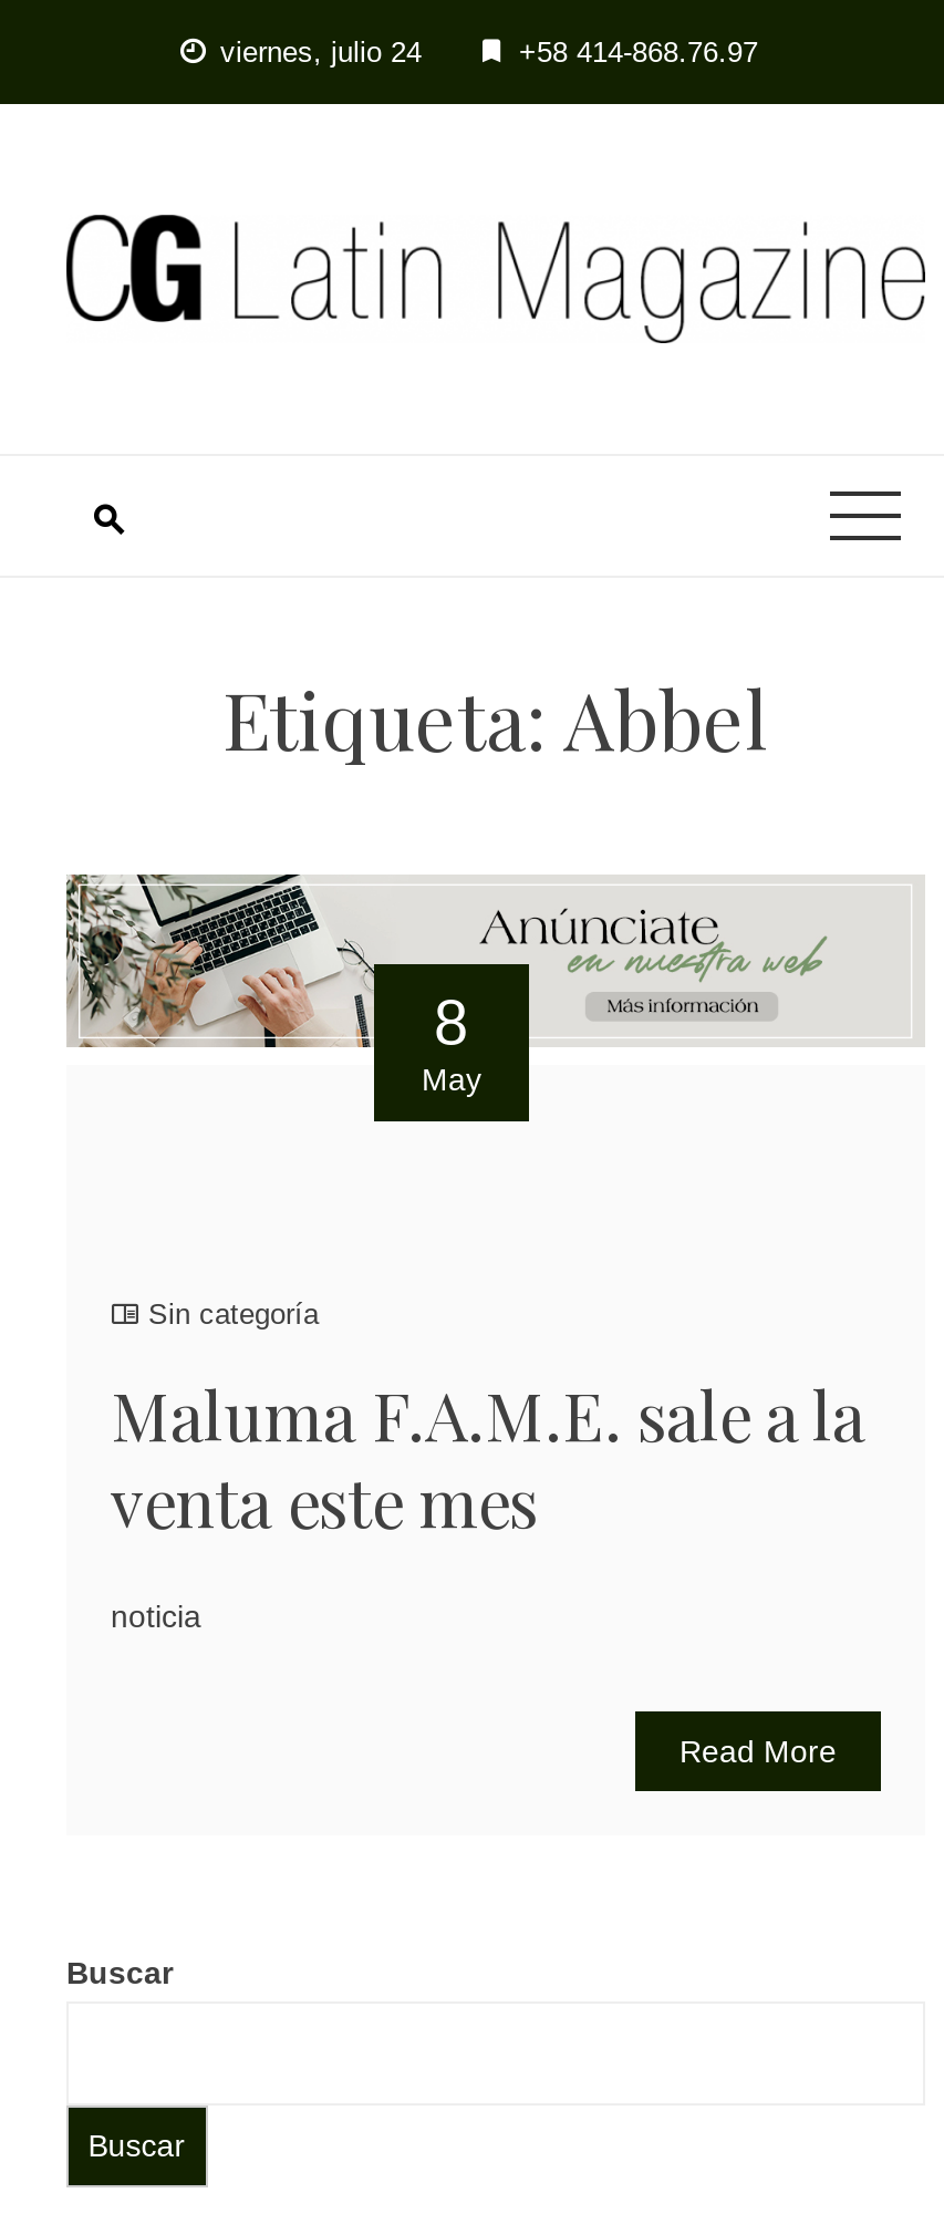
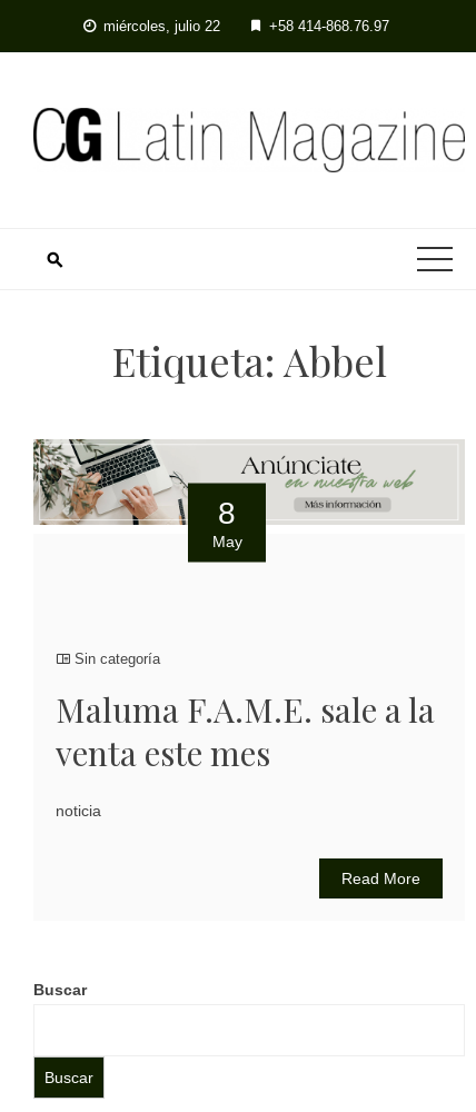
- viernes, julio 24
+ miércoles, julio 22
